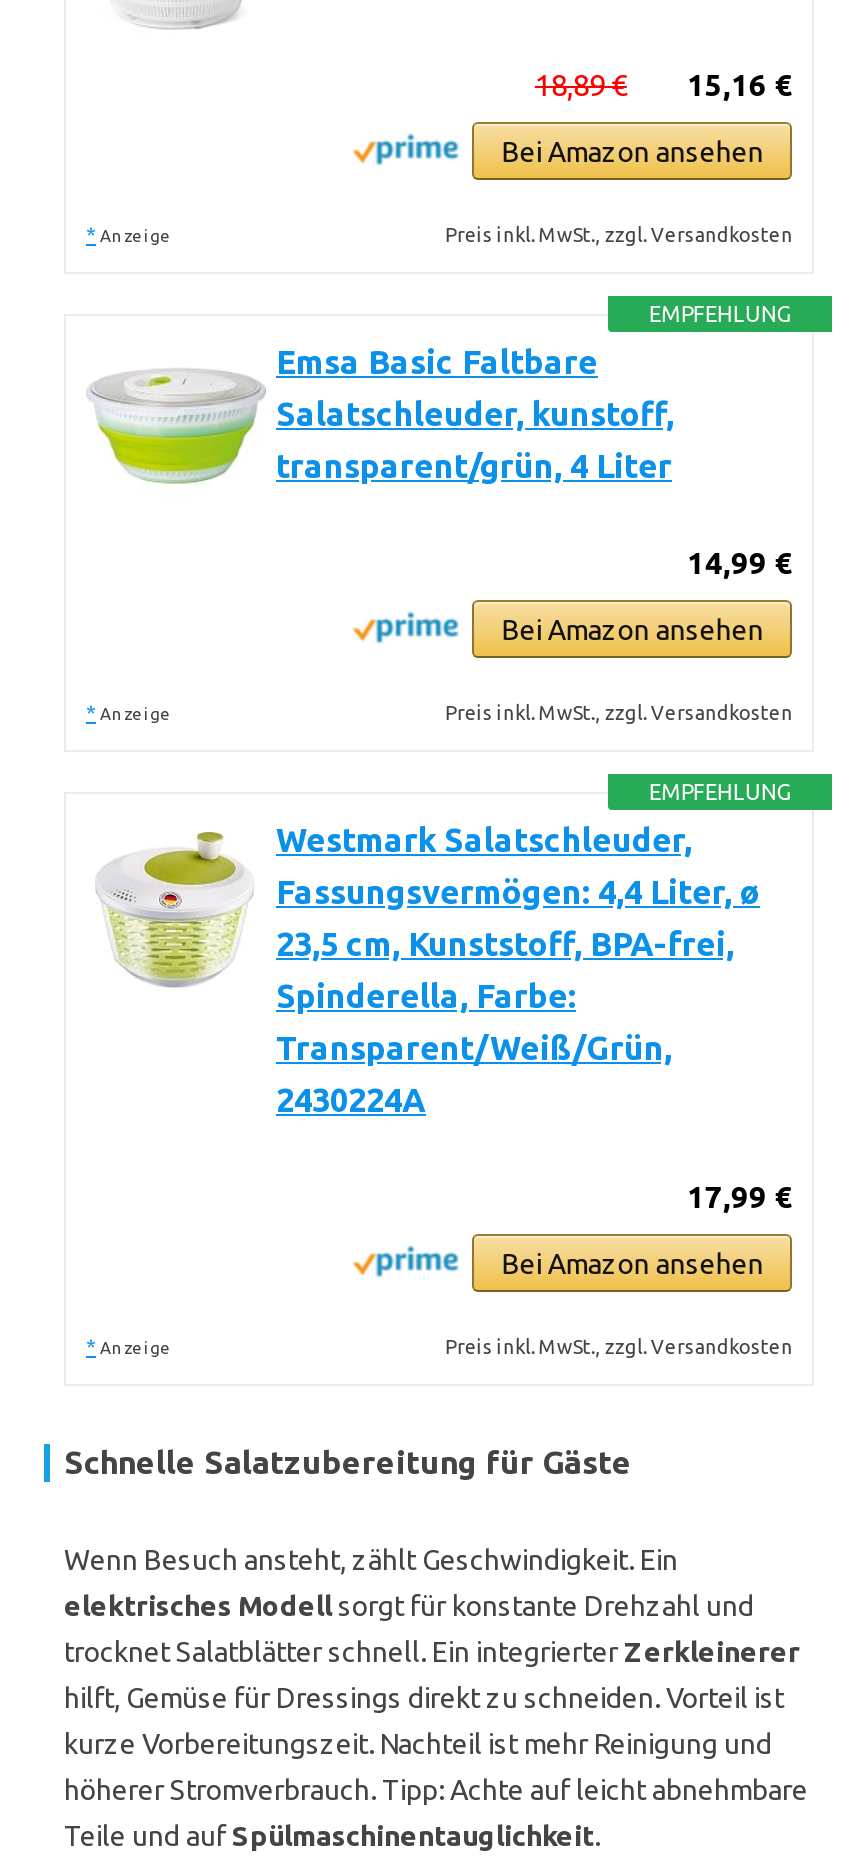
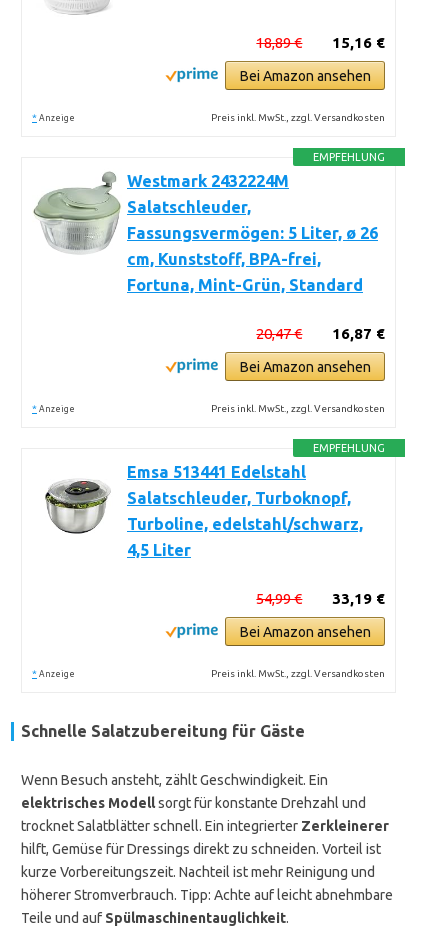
- [image]
- Emsa Basic Faltbare
- Salatschleuder, kunstoff,
- transparent/grün, 4 Liter
+ [image]
+ Westmark 2432224M
+ Salatschleuder,
+ Fassungsvermögen: 5 Liter, ø 26
+ cm, Kunststoff, BPA-frei,
+ Fortuna, Mint-Grün, Standard

- 14,99 €
+ 16,87 €
+ 20,47 €

moved down: Bei Amazon ansehen | * Anzeige | Preis inkl. MwSt., zzgl. Versandkosten | EMPFEHLUNG

- [image]
- Westmark Salatschleuder,
- Fassungsvermögen: 4,4 Liter, ø
- 23,5 cm, Kunststoff, BPA-frei,
- Spinderella, Farbe:
- Transparent/Weiß/Grün,
- 2430224A
+ [image]
+ Emsa 513441 Edelstahl
+ Salatschleuder, Turboknopf,
+ Turboline, edelstahl/schwarz,
+ 4,5 Liter

- 17,99 €
+ 33,19 €
+ 54,99 €
